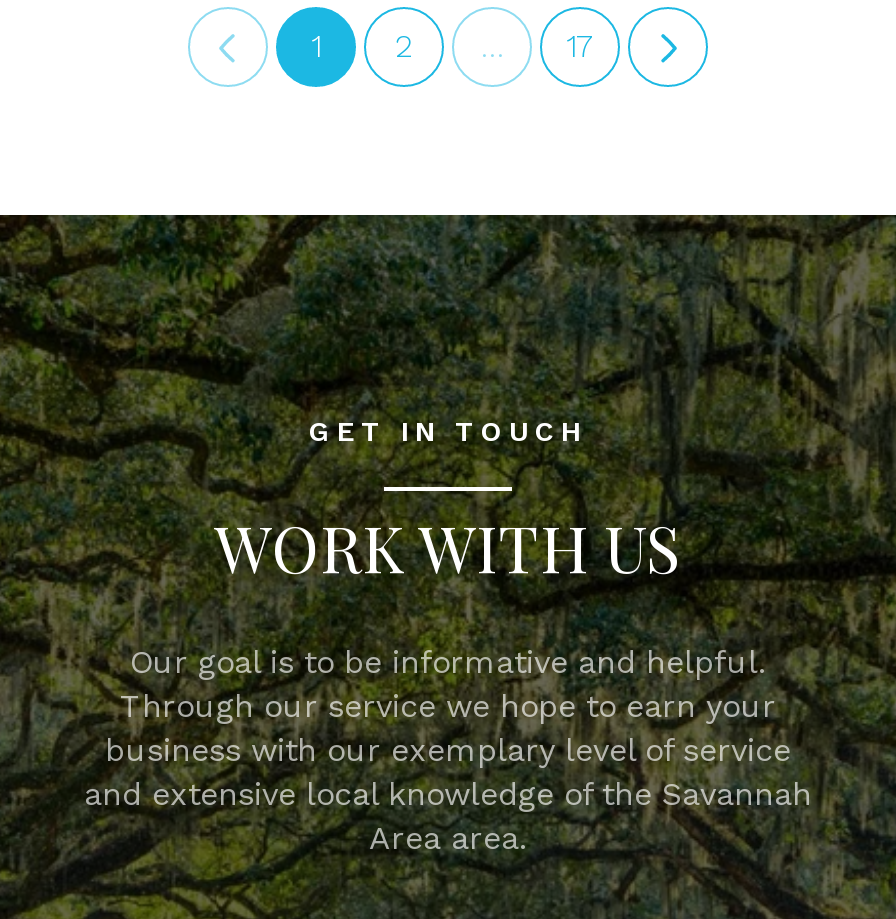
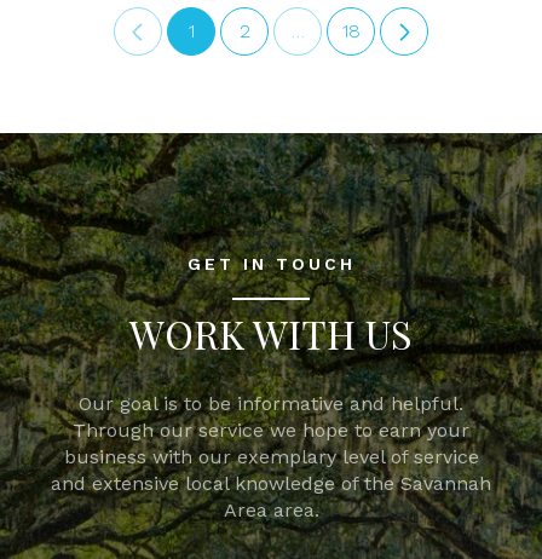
- 17
+ 18
